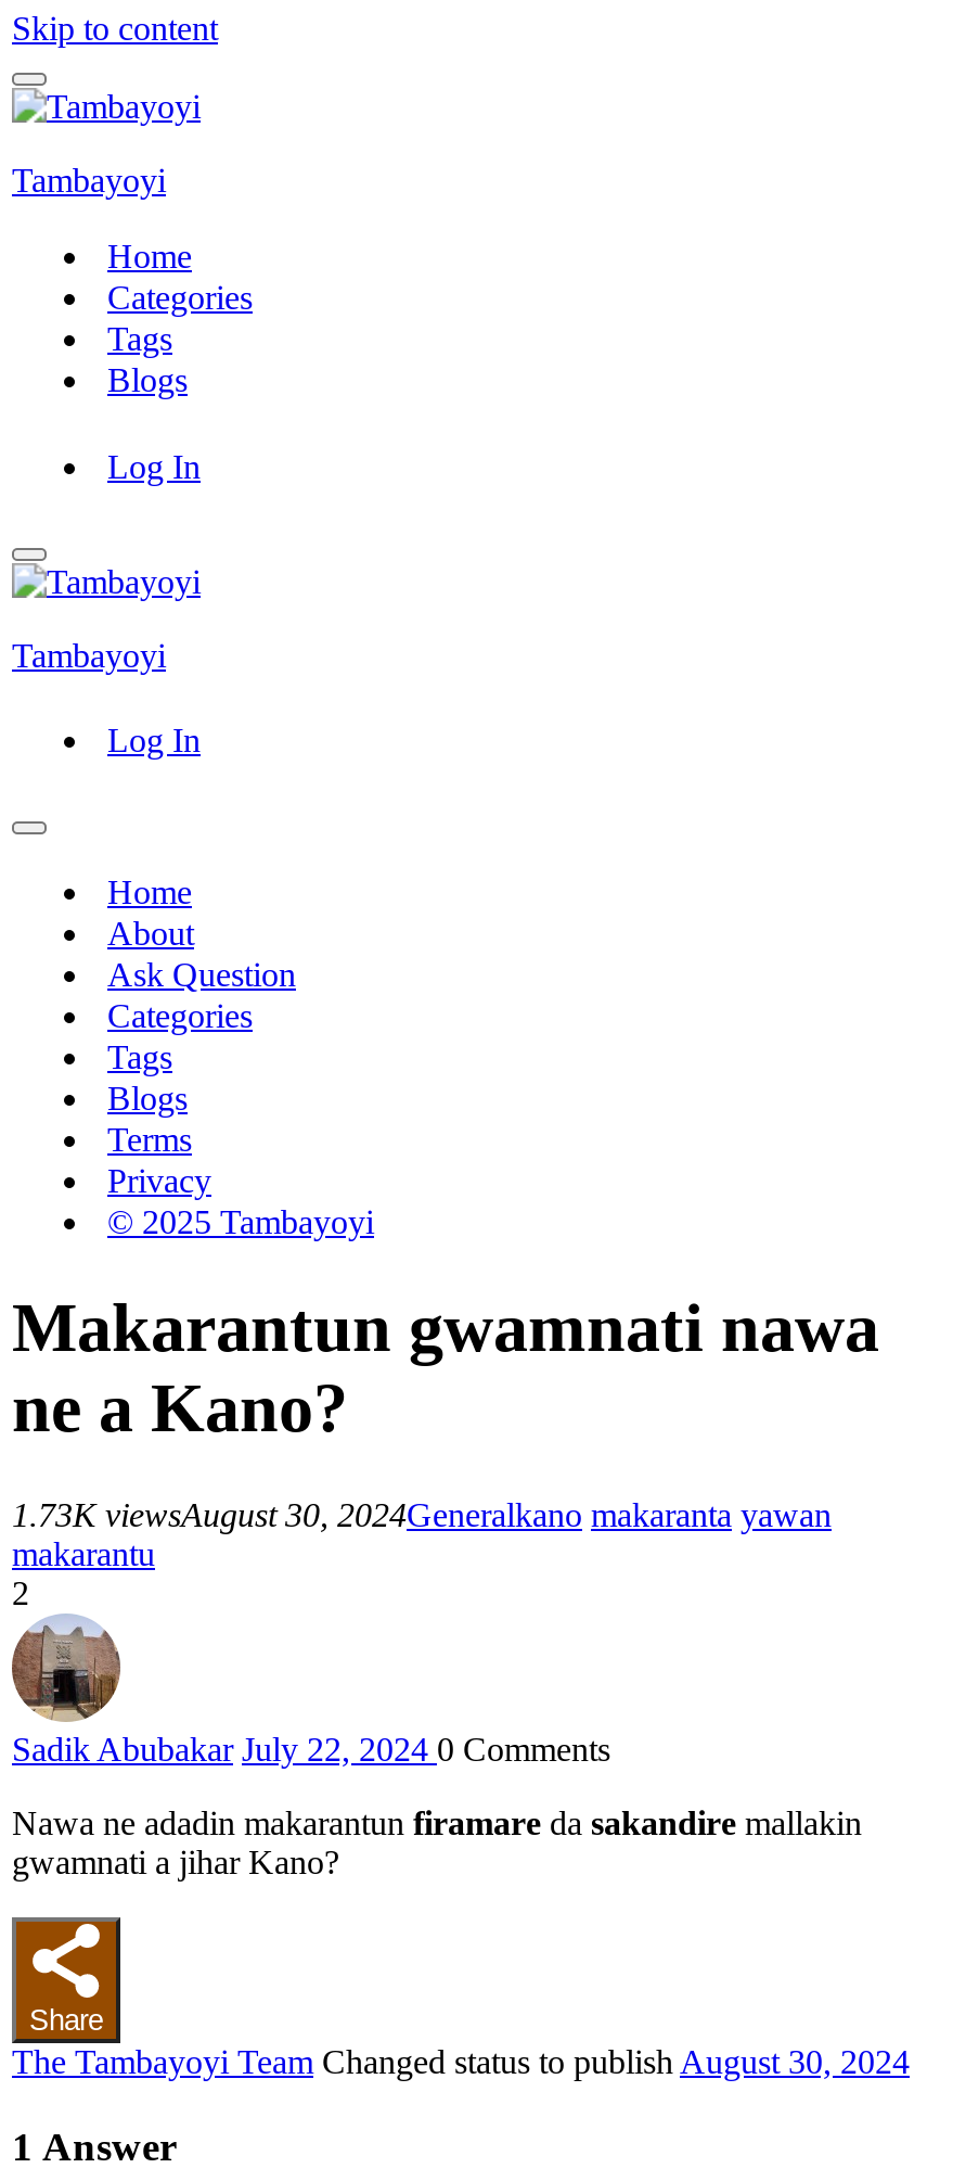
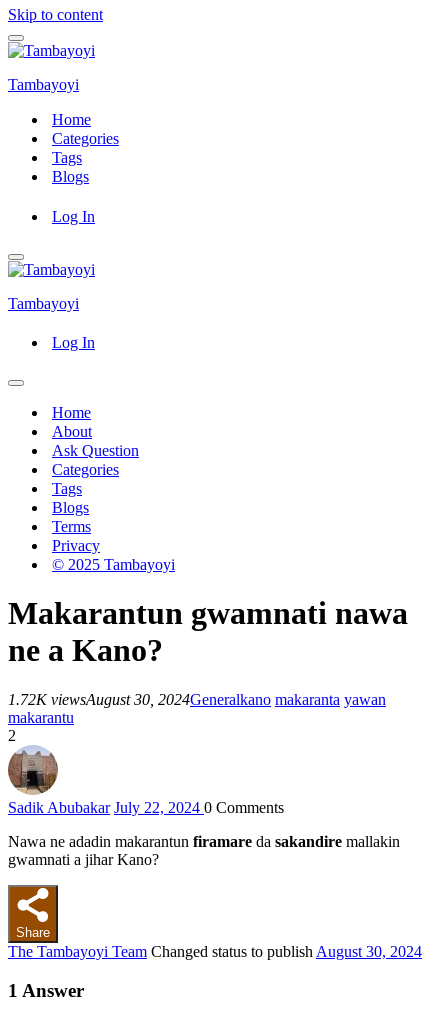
- 1.73K viewsAugust 30, 2024Generalkano makaranta yawan
+ 1.72K viewsAugust 30, 2024Generalkano makaranta yawan
